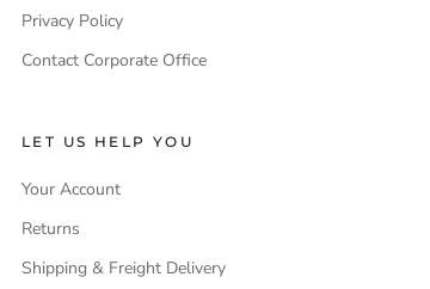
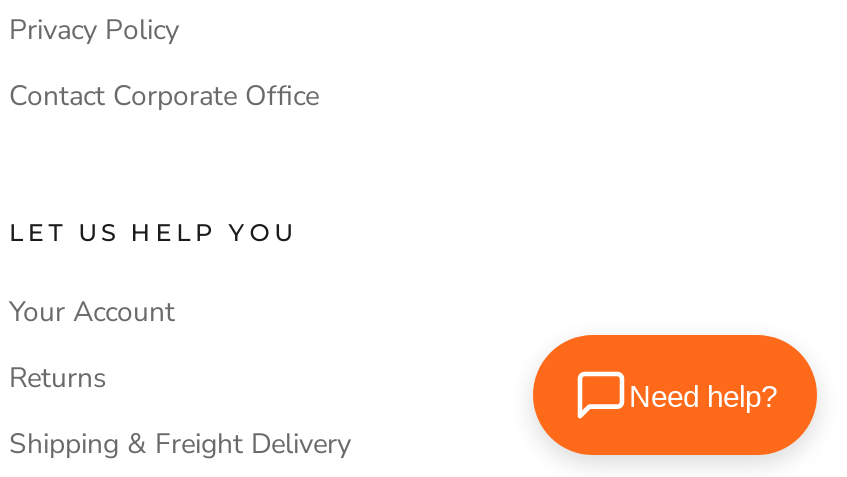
+ [image]
